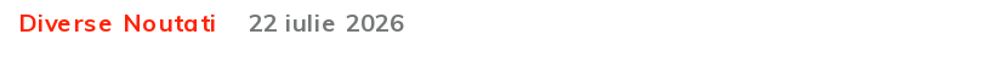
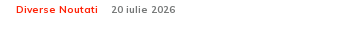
- Diverse Noutati 22 iulie 2026
+ Diverse Noutati 20 iulie 2026
